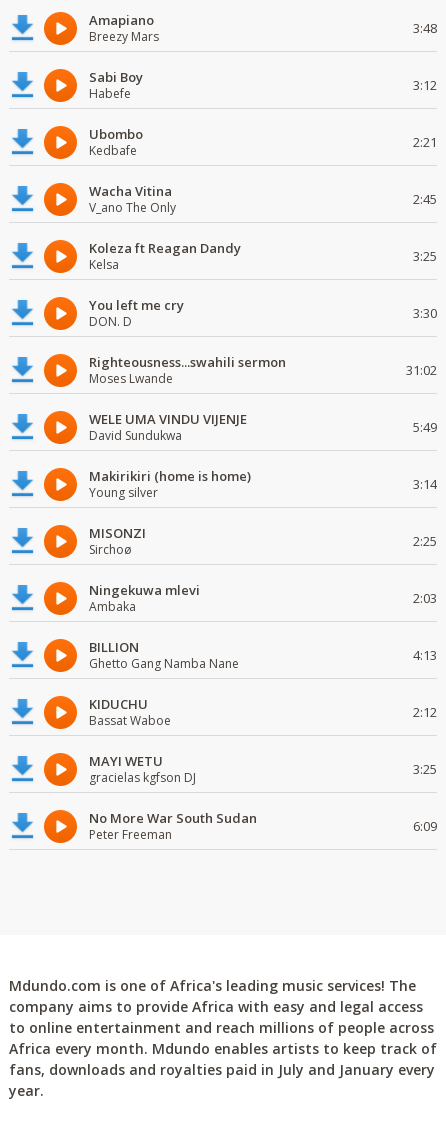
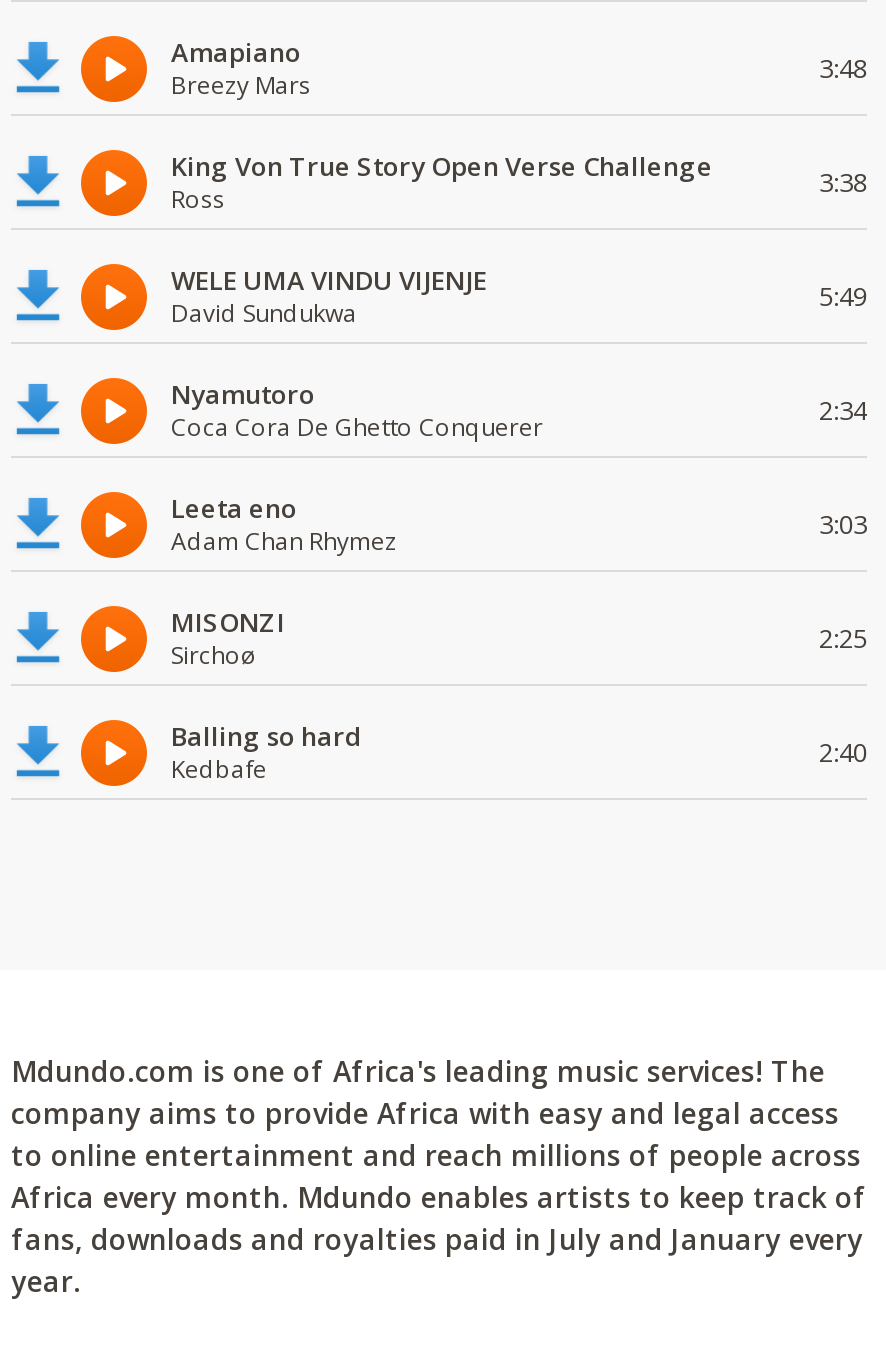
- Sabi Boy
- Habefe
- 3:12
- Ubombo
- Kedbafe
- 2:21
- Wacha Vitina
- V_ano The Only
- 2:45
- Koleza ft Reagan Dandy
- Kelsa
- 3:25
- You left me cry
- DON. D
- 3:30
- Righteousness...swahili sermon
- Moses Lwande
- 31:02
+ King Von True Story Open Verse Challenge
+ Ross
+ 3:38

- Makirikiri (home is home)
- Young silver
- 3:14
+ Nyamutoro
+ Coca Cora De Ghetto Conquerer
+ 2:34
+ Leeta eno
+ Adam Chan Rhymez
+ 3:03

- Ningekuwa mlevi
- Ambaka
- 2:03
- BILLION
- Ghetto Gang Namba Nane
- 4:13
- KIDUCHU
- Bassat Waboe
- 2:12
- MAYI WETU
- gracielas kgfson DJ
- 3:25
- No More War South Sudan
- Peter Freeman
- 6:09
+ Balling so hard
+ Kedbafe
+ 2:40
